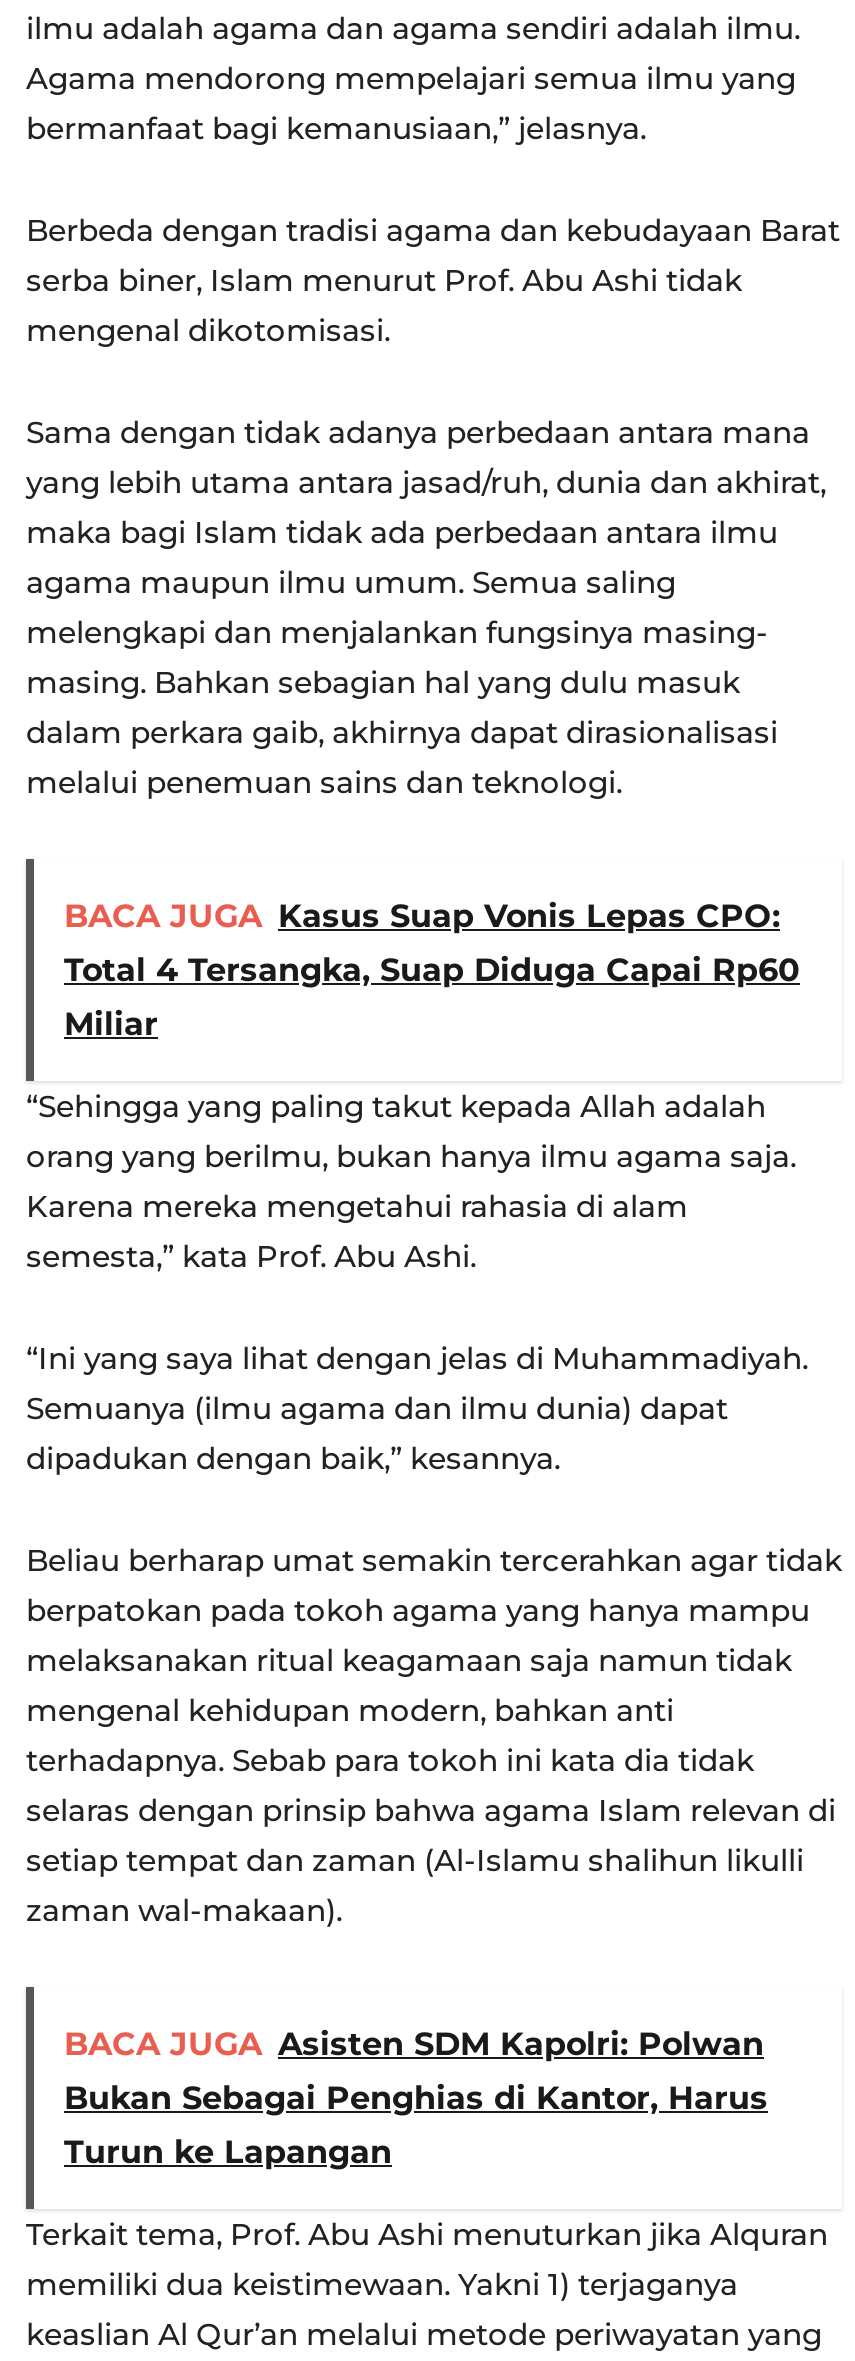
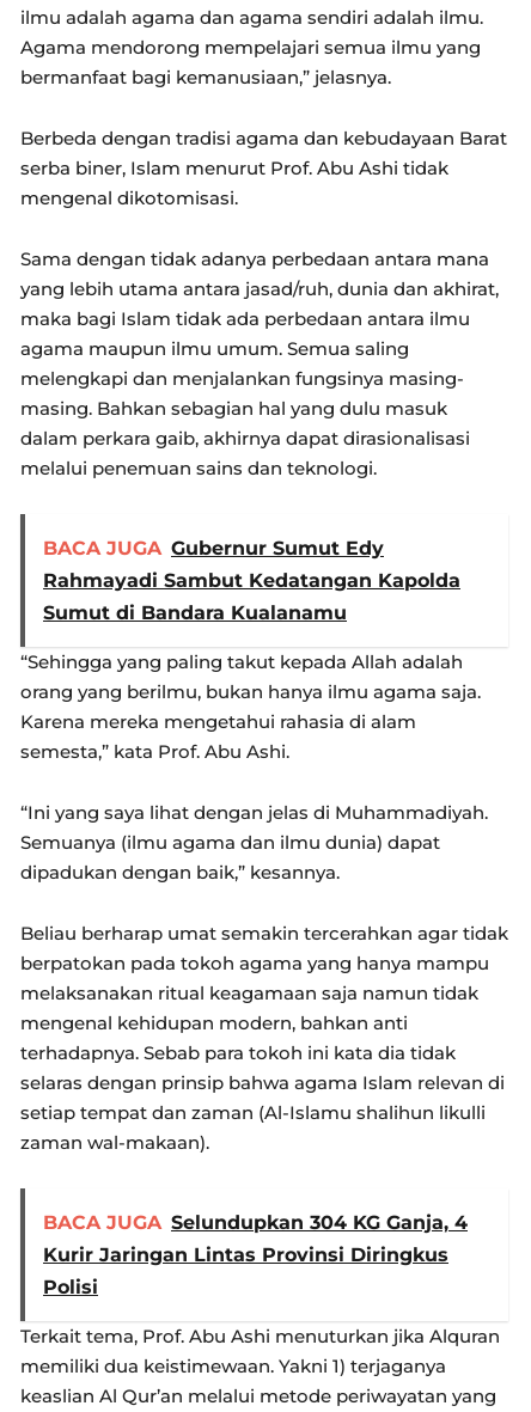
- BACA JUGA Kasus Suap Vonis Lepas CPO:
- Total 4 Tersangka, Suap Diduga Capai Rp60
- Miliar
+ BACA JUGA Gubernur Sumut Edy
+ Rahmayadi Sambut Kedatangan Kapolda
+ Sumut di Bandara Kualanamu

- BACA JUGA Asisten SDM Kapolri: Polwan
- Bukan Sebagai Penghias di Kantor, Harus
- Turun ke Lapangan
+ BACA JUGA Selundupkan 304 KG Ganja, 4
+ Kurir Jaringan Lintas Provinsi Diringkus
+ Polisi
